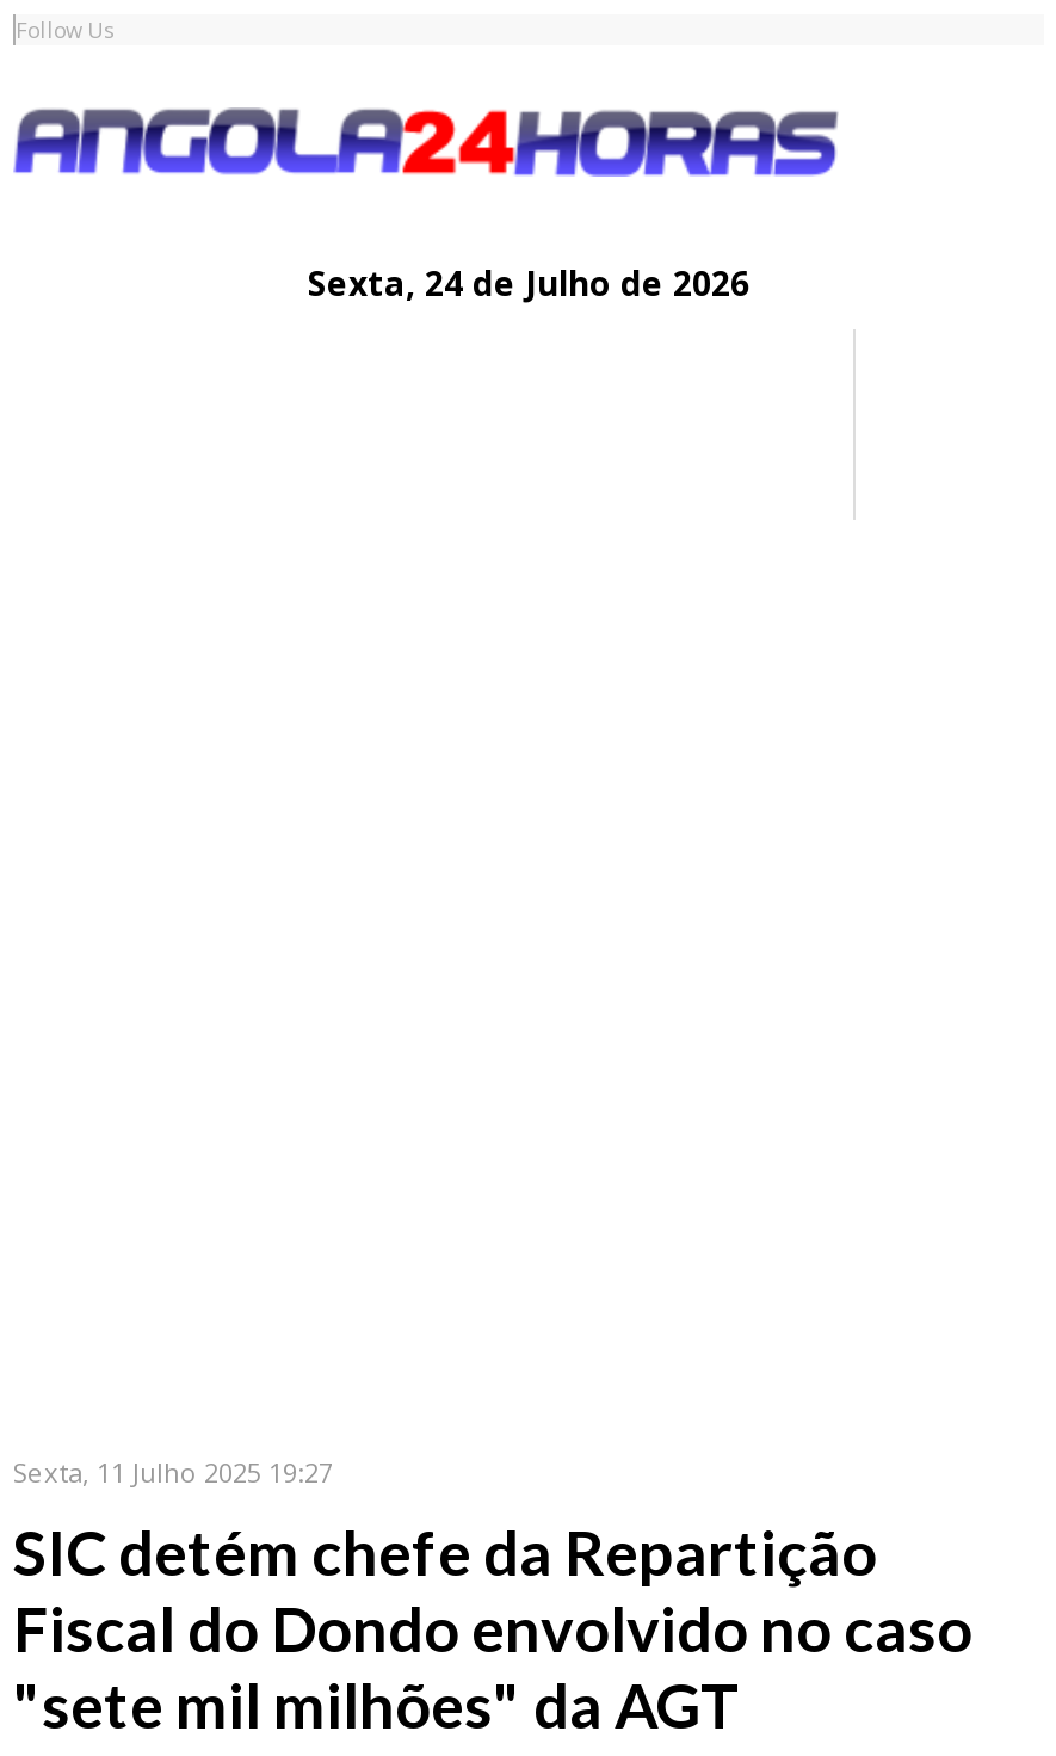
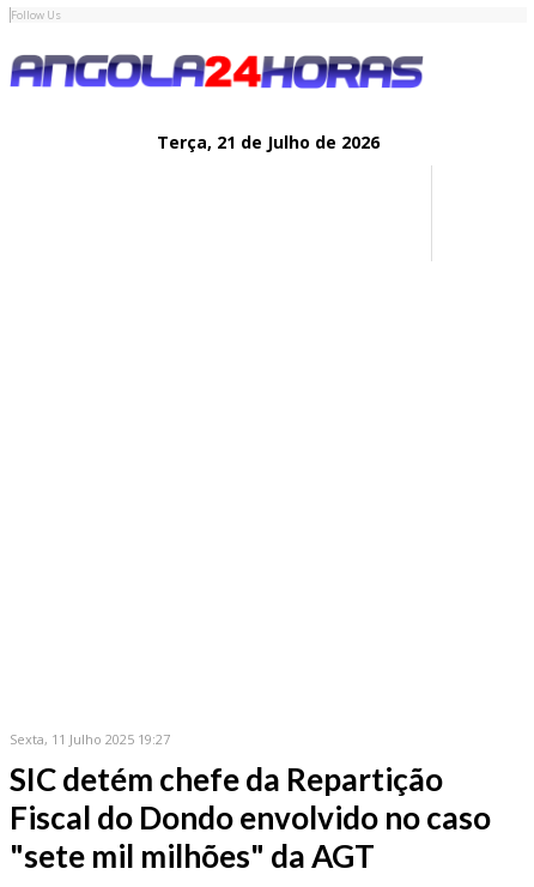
- Sexta, 24 de Julho de 2026
+ Terça, 21 de Julho de 2026
